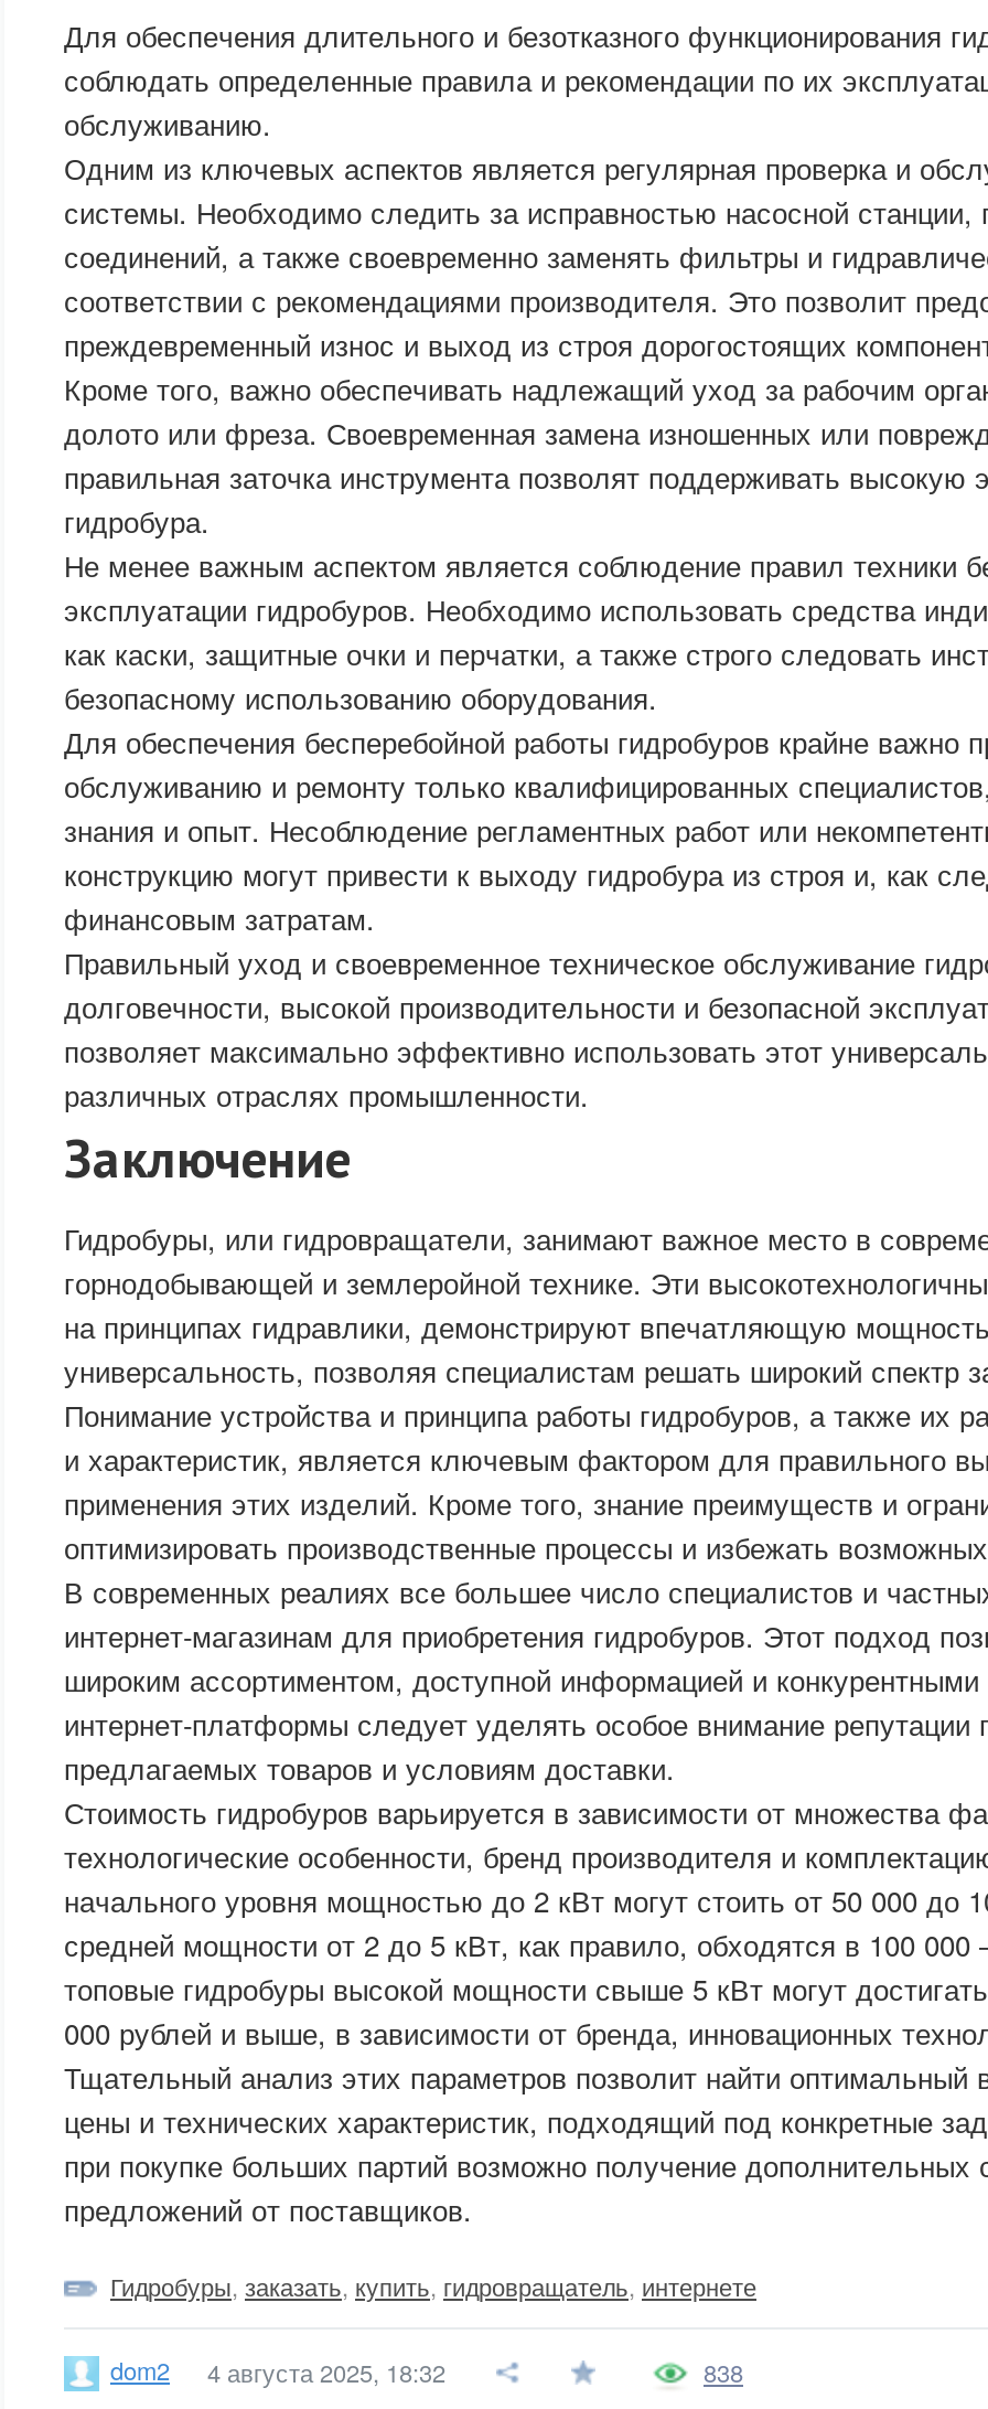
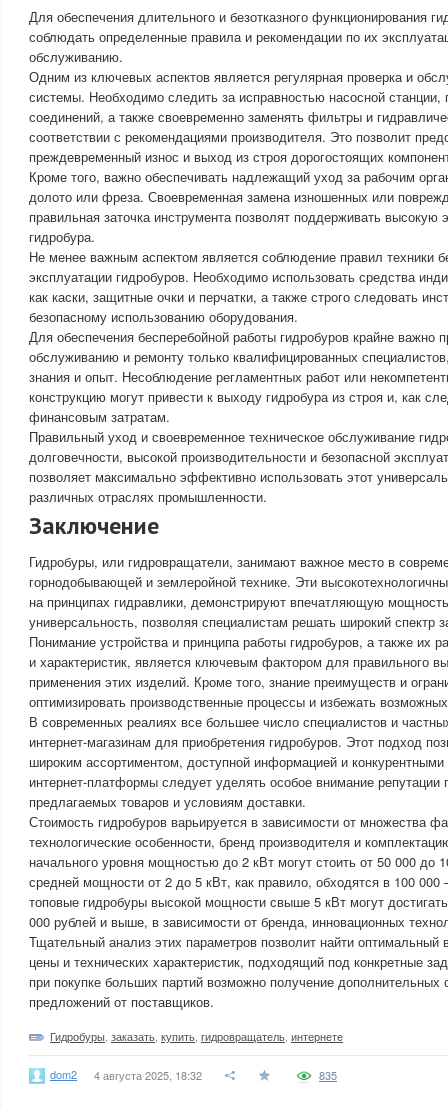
- 838
+ 835
